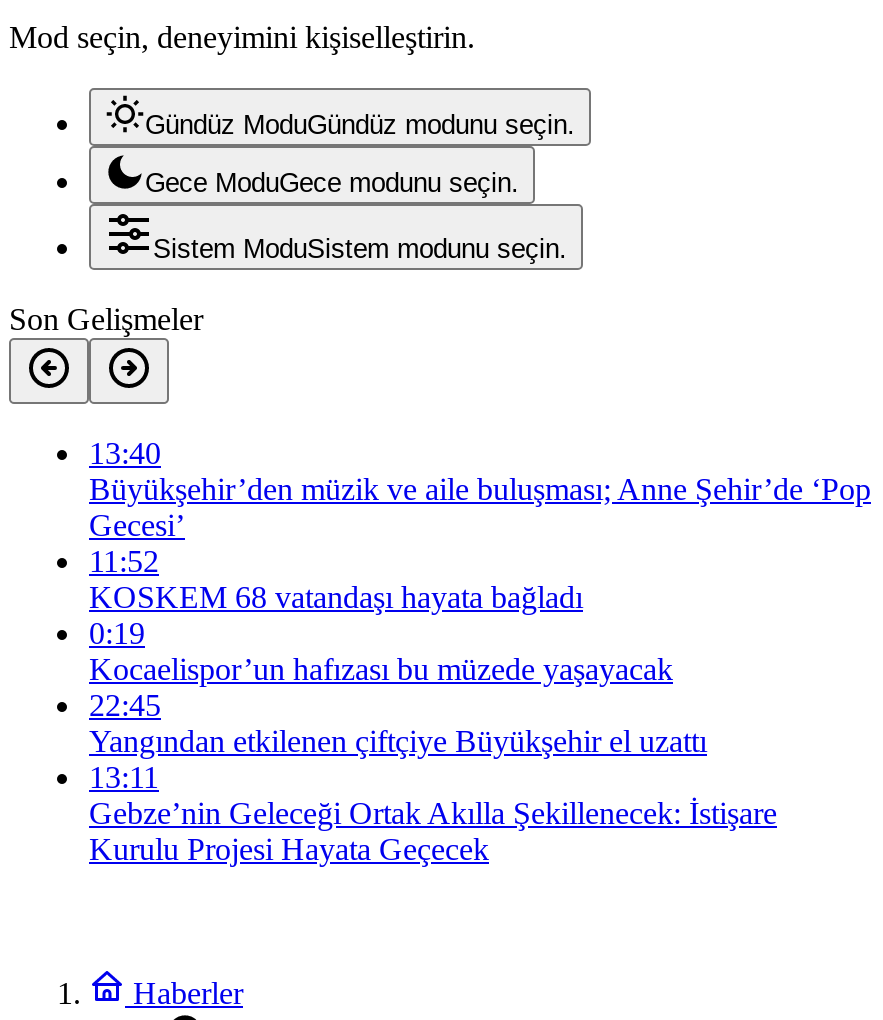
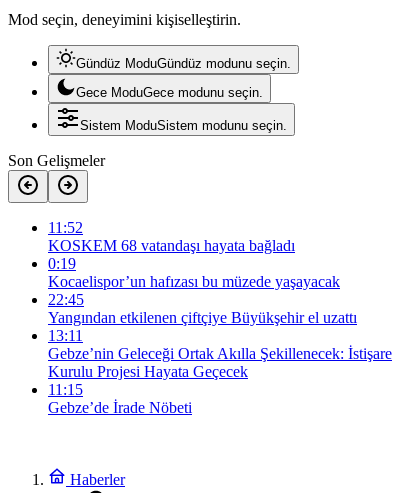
- 13:40
- Büyükşehir’den müzik ve aile buluşması; Anne Şehir’de ‘Pop
- Gecesi’

moved up: 11:52 | KOSKEM 68 vatandaşı hayata bağladı | 0:19 | ... | Gebze’nin Geleceği Ortak Akılla Şekillenecek: İstişare | Kurulu Projesi Hayata Geçecek

+ 11:15
+ Gebze’de İrade Nöbeti
